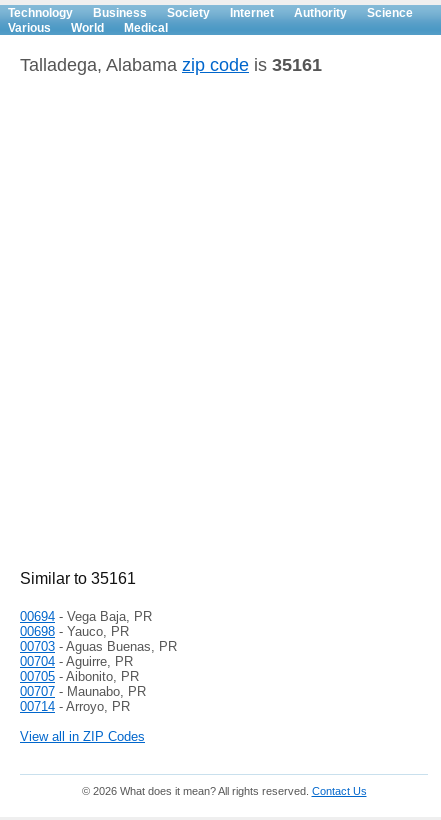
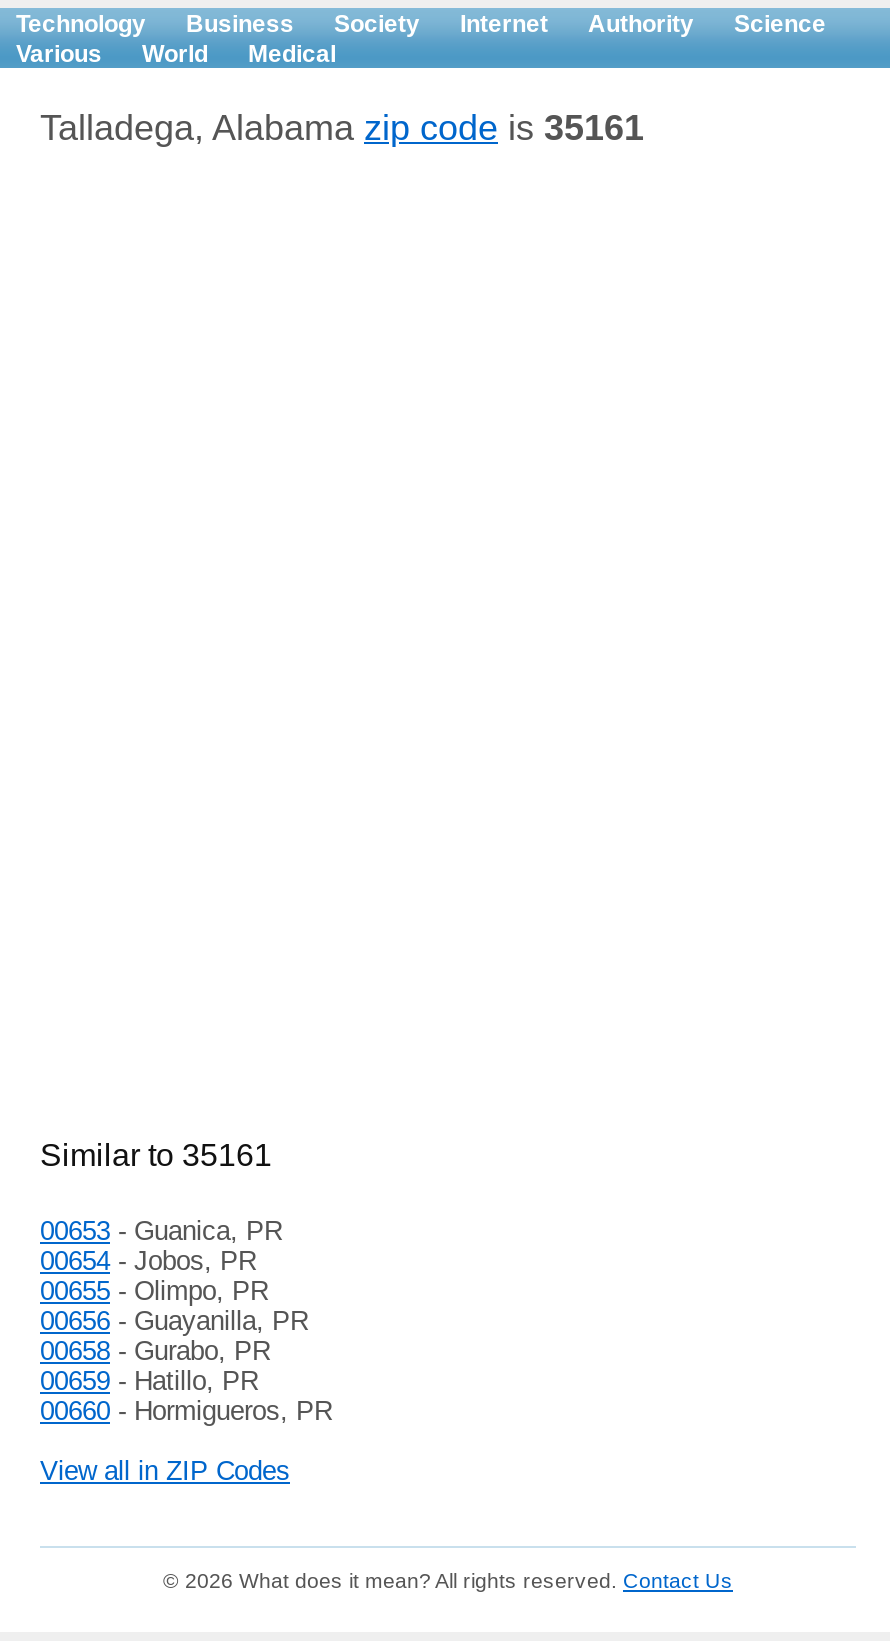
- 00694 - Vega Baja, PR
- 00698 - Yauco, PR
- 00703 - Aguas Buenas, PR
- 00704 - Aguirre, PR
- 00705 - Aibonito, PR
- 00707 - Maunabo, PR
- 00714 - Arroyo, PR
+ 00653 - Guanica, PR
+ 00654 - Jobos, PR
+ 00655 - Olimpo, PR
+ 00656 - Guayanilla, PR
+ 00658 - Gurabo, PR
+ 00659 - Hatillo, PR
+ 00660 - Hormigueros, PR
